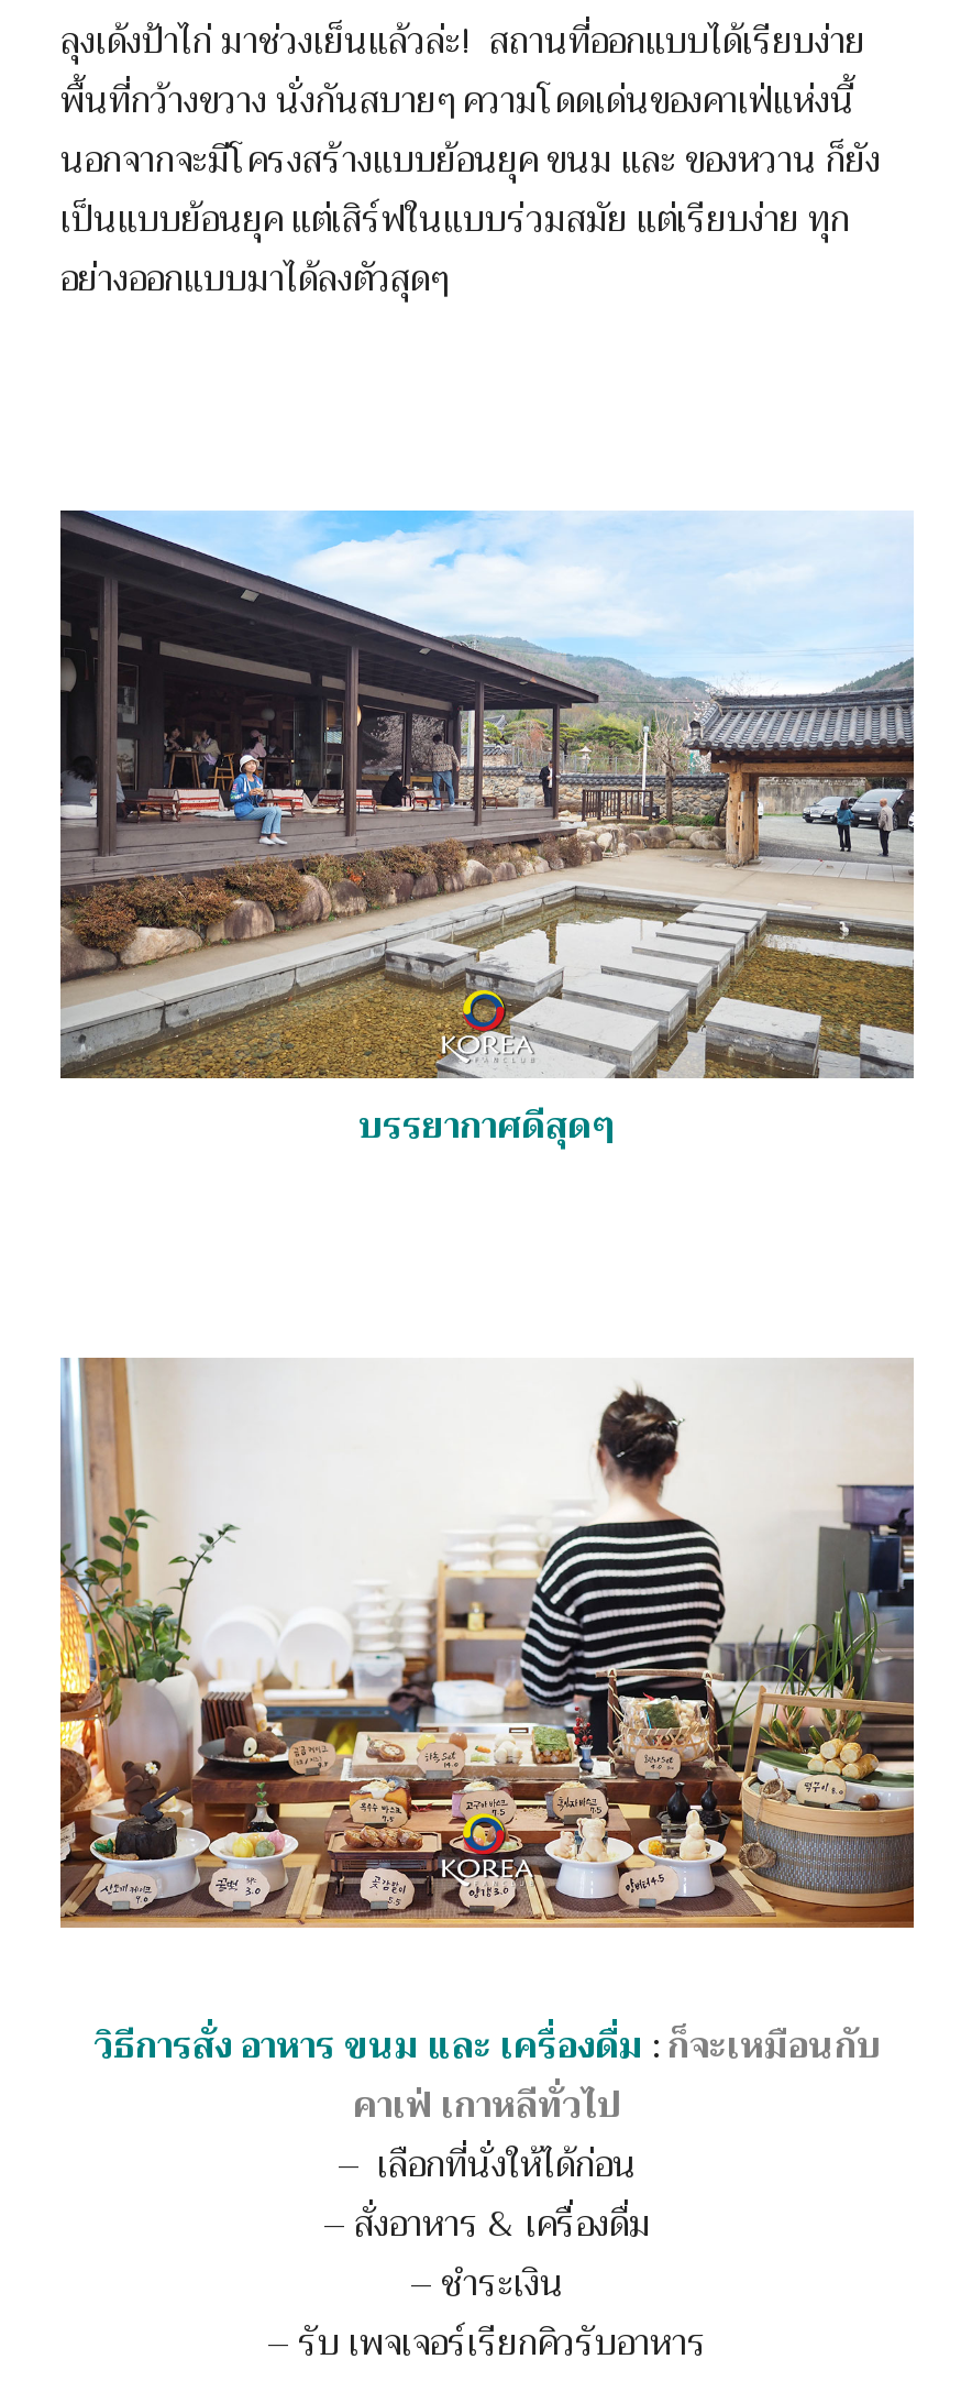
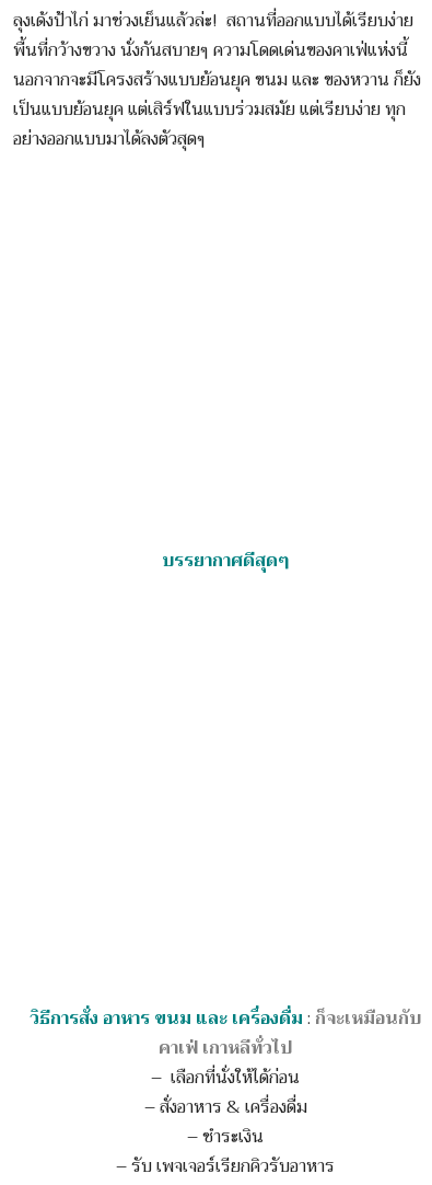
- [image]

- [image]
